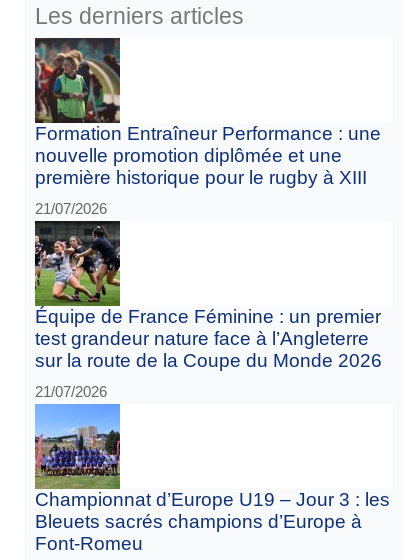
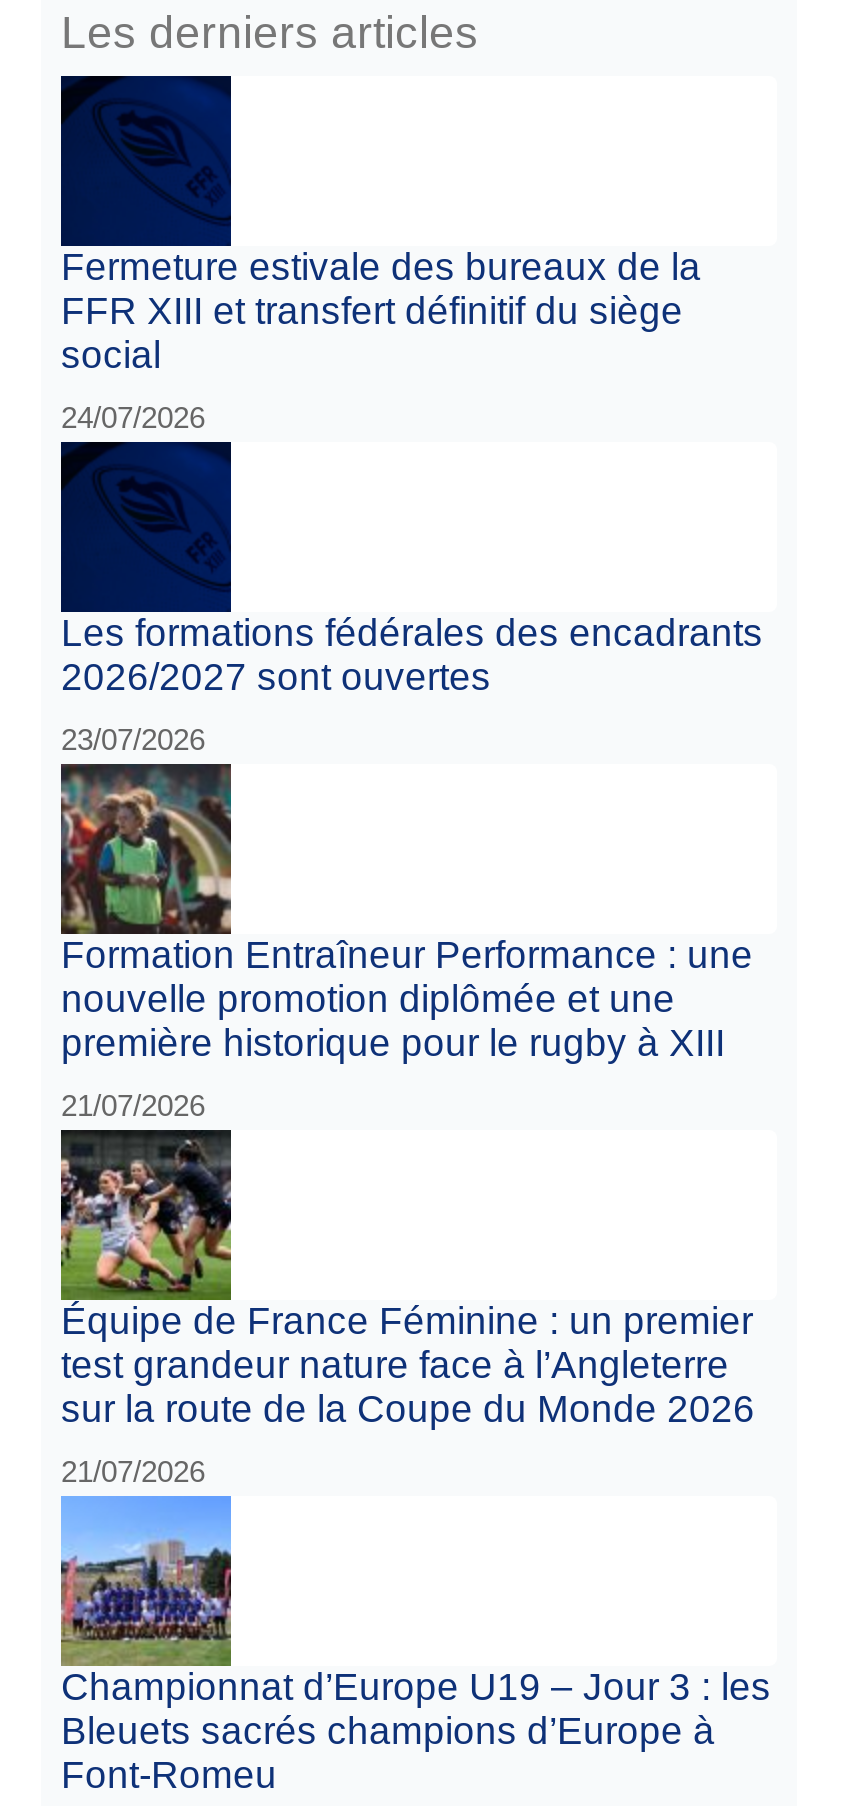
+ [image]
+ Les formations fédérales des encadrants
+ 2026/2027 sont ouvertes
+ 23/07/2026

+ [image]
+ Fermeture estivale des bureaux de la
+ FFR XIII et transfert définitif du siège
+ social
+ 24/07/2026
